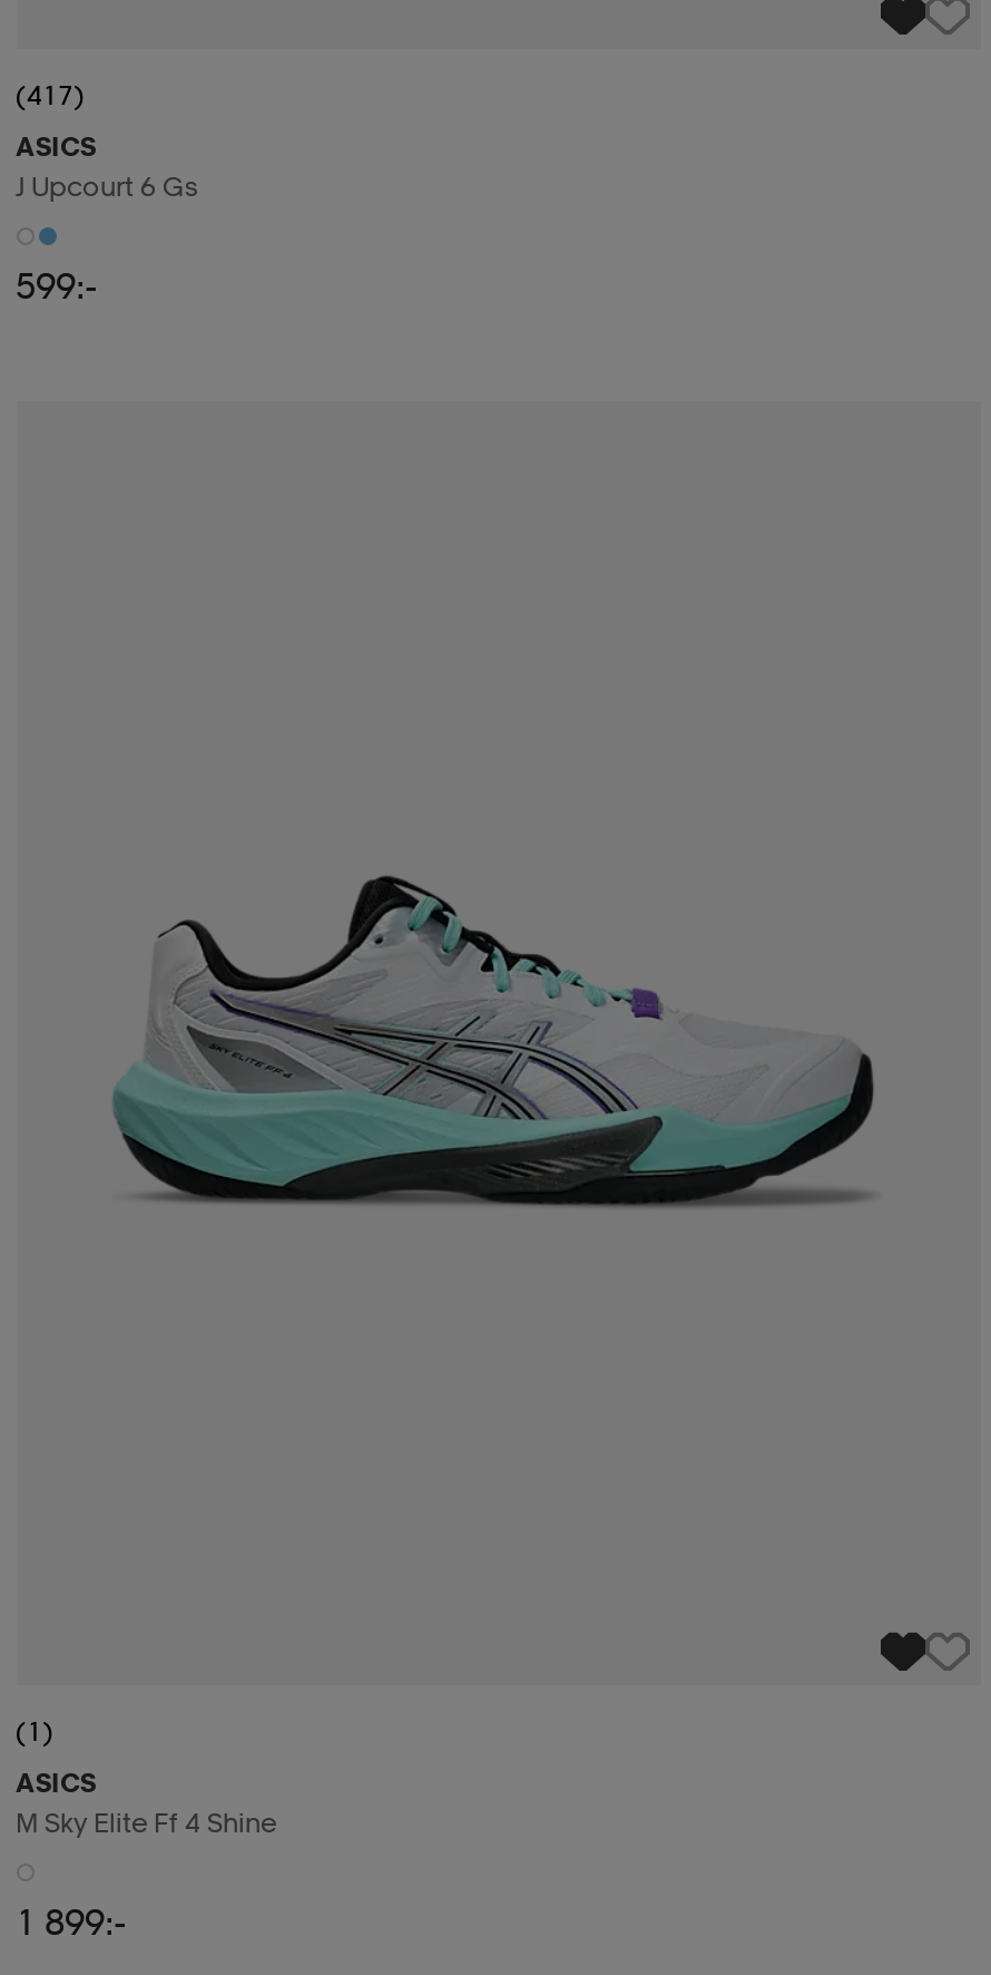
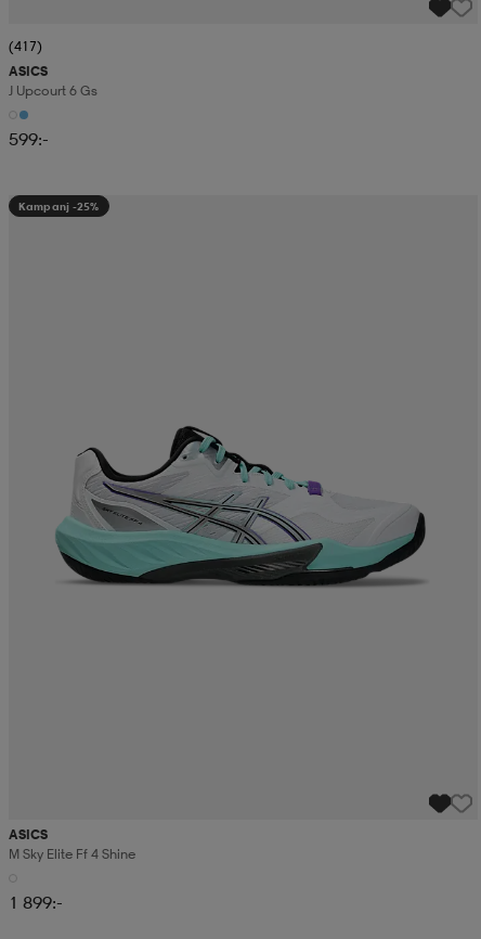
- (1)
+ Kampanj -25%
